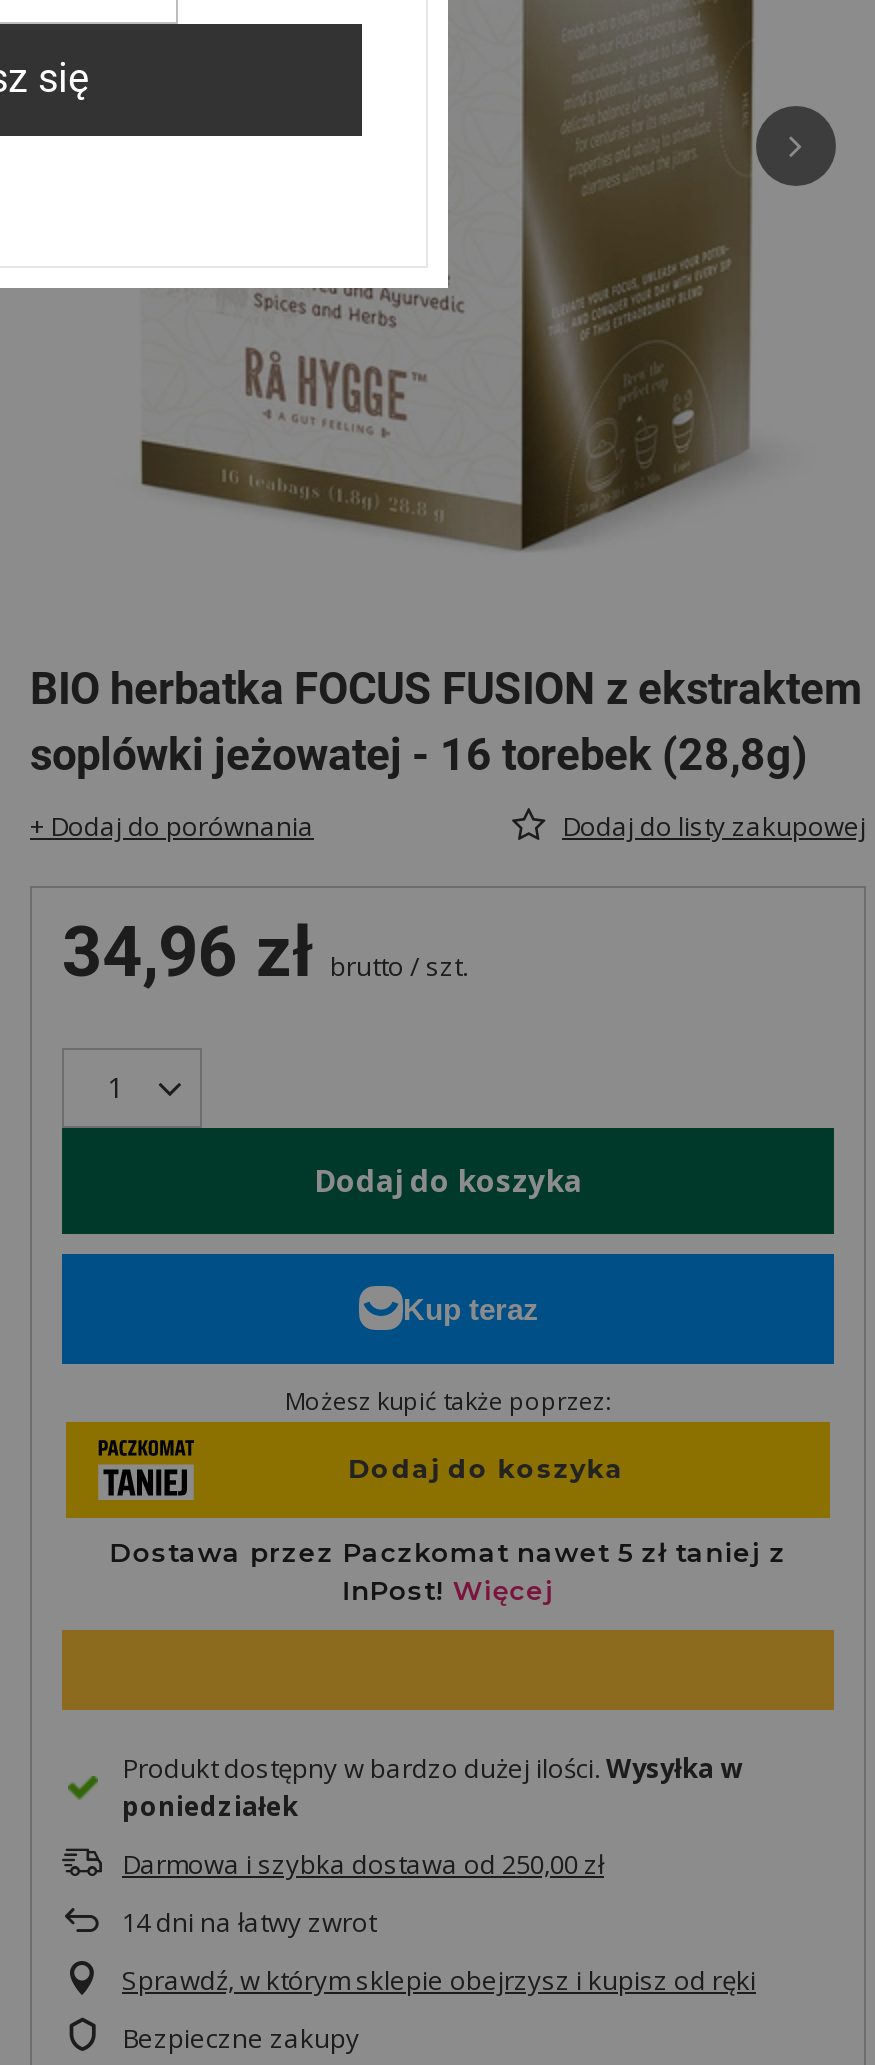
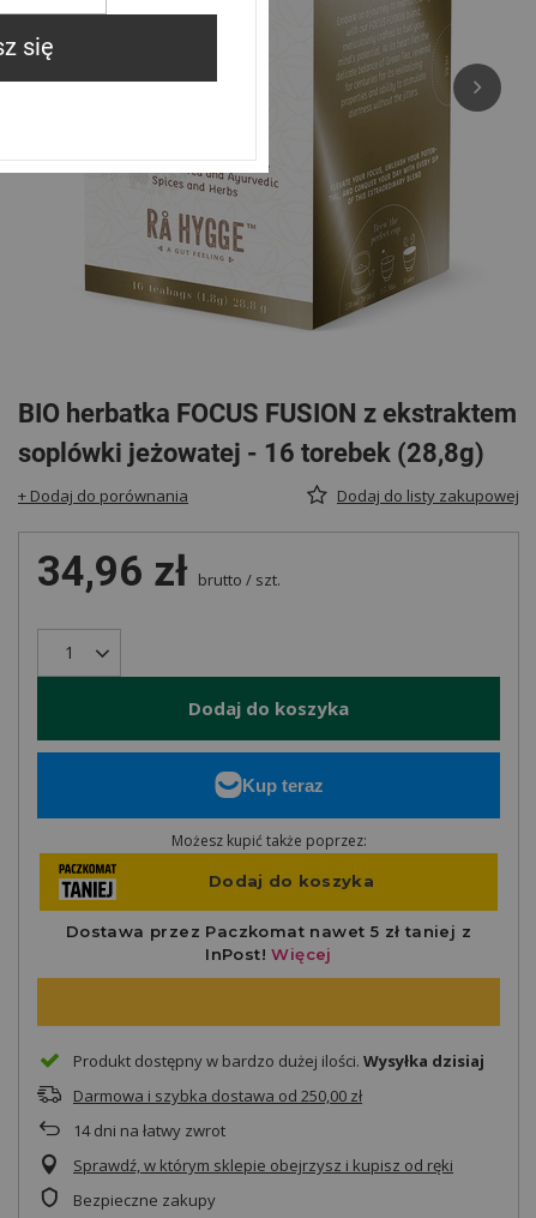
- Produkt dostępny w bardzo dużej ilości Wysyłka w
- poniedziałek
+ Produkt dostępny w bardzo dużej ilości Wysyłka dzisiaj
